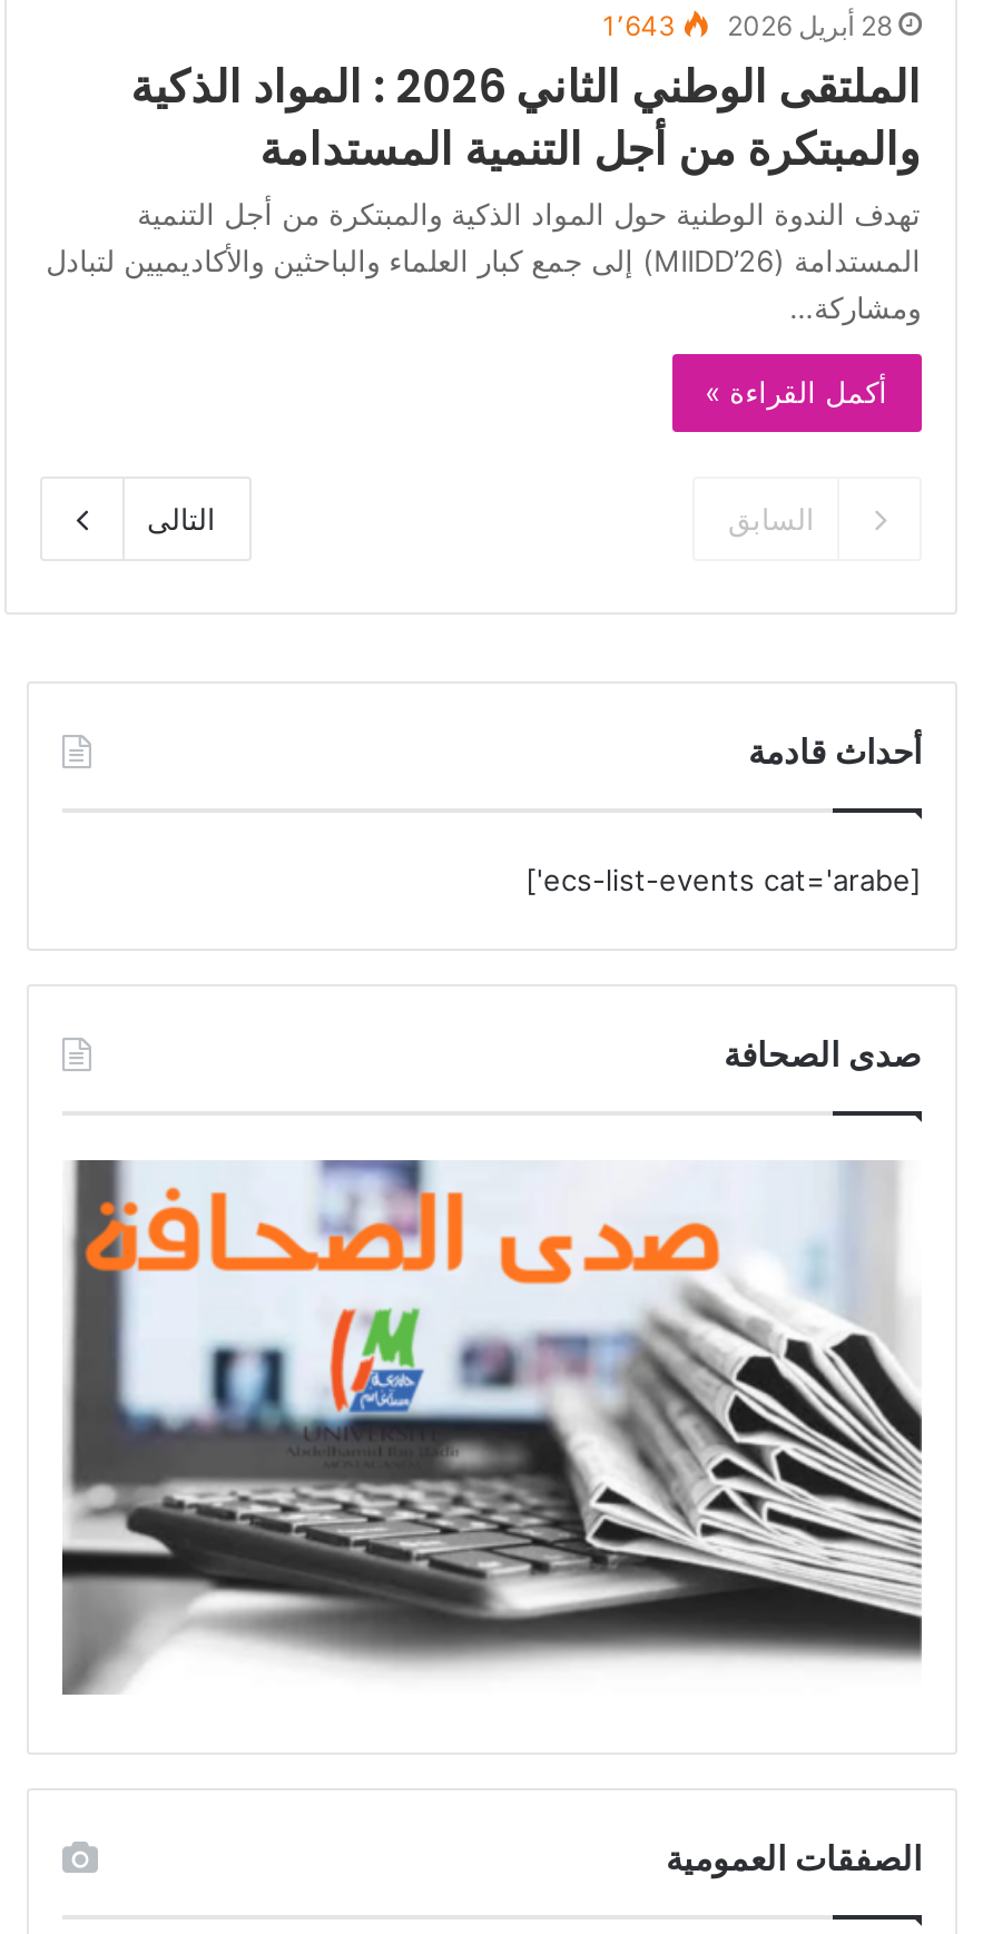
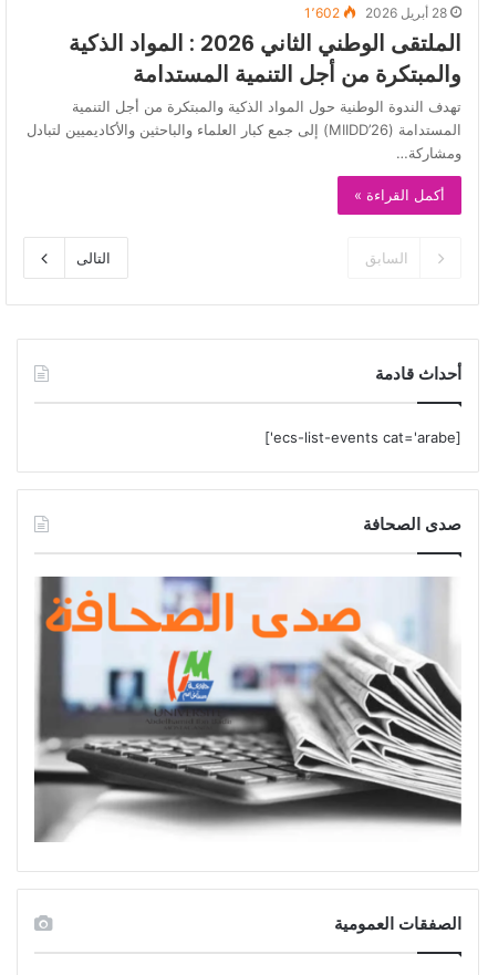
- 1٬643
+ 1٬602
